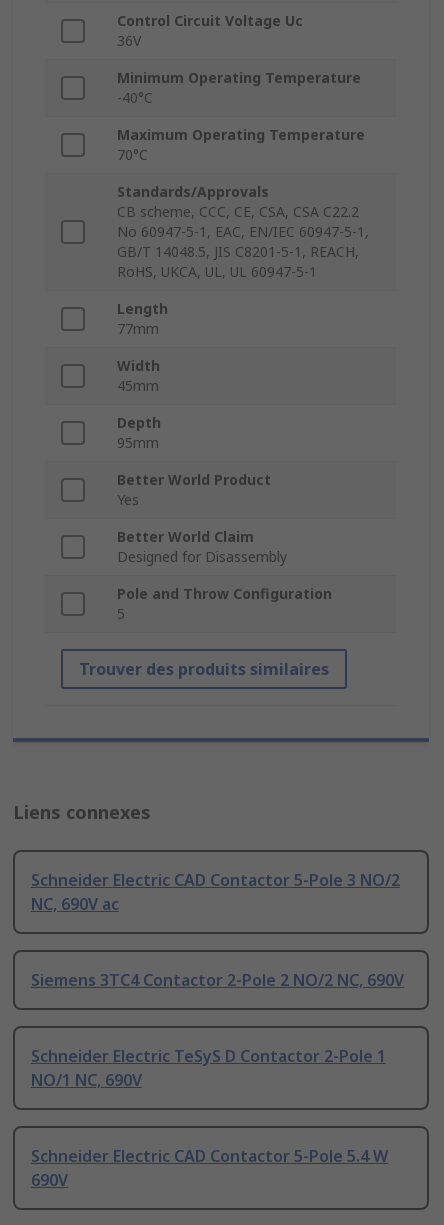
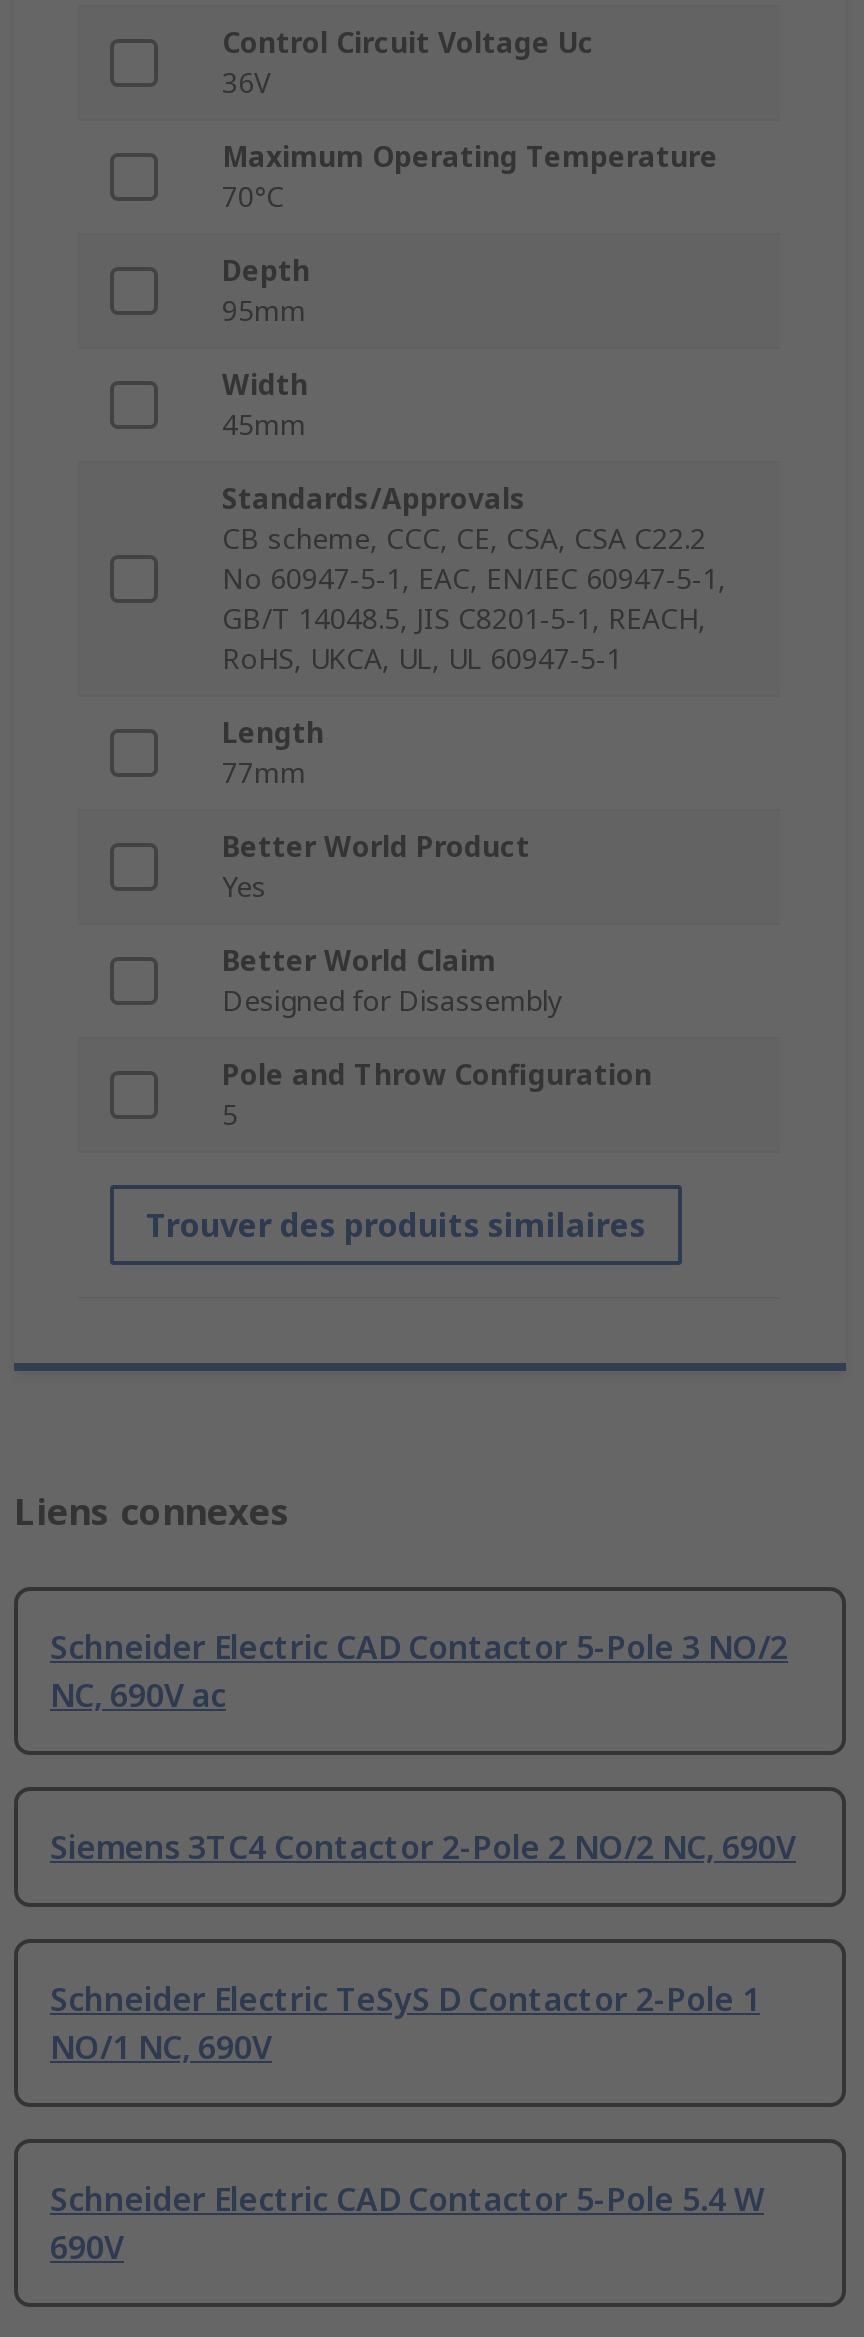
- Minimum Operating Temperature
- -40°C

moved down: Standards/Approvals | CB scheme, CCC, CE, CSA, CSA C22.2 | No 60947-5-1, EAC, EN/IEC 60947-5-1, | GB/T 14048.5, JIS C8201-5-1, REACH, | RoHS, UKCA, UL, UL 60947-5-1 | Length | 77mm

moved up: Width | 45mm | Depth | 95mm
